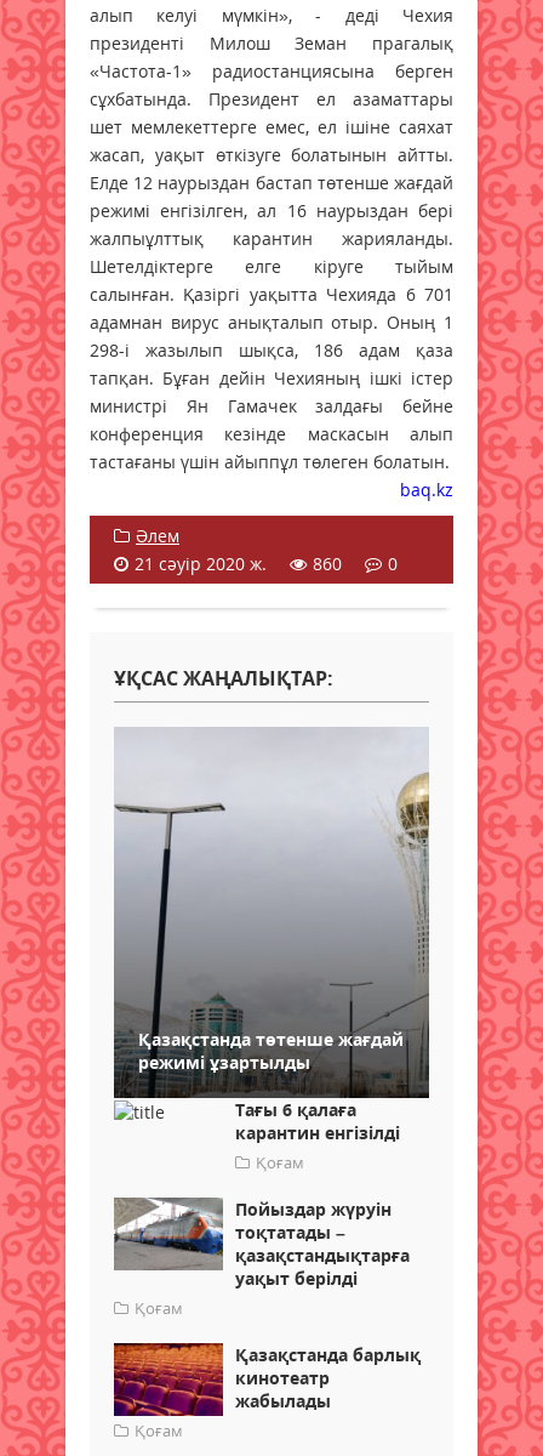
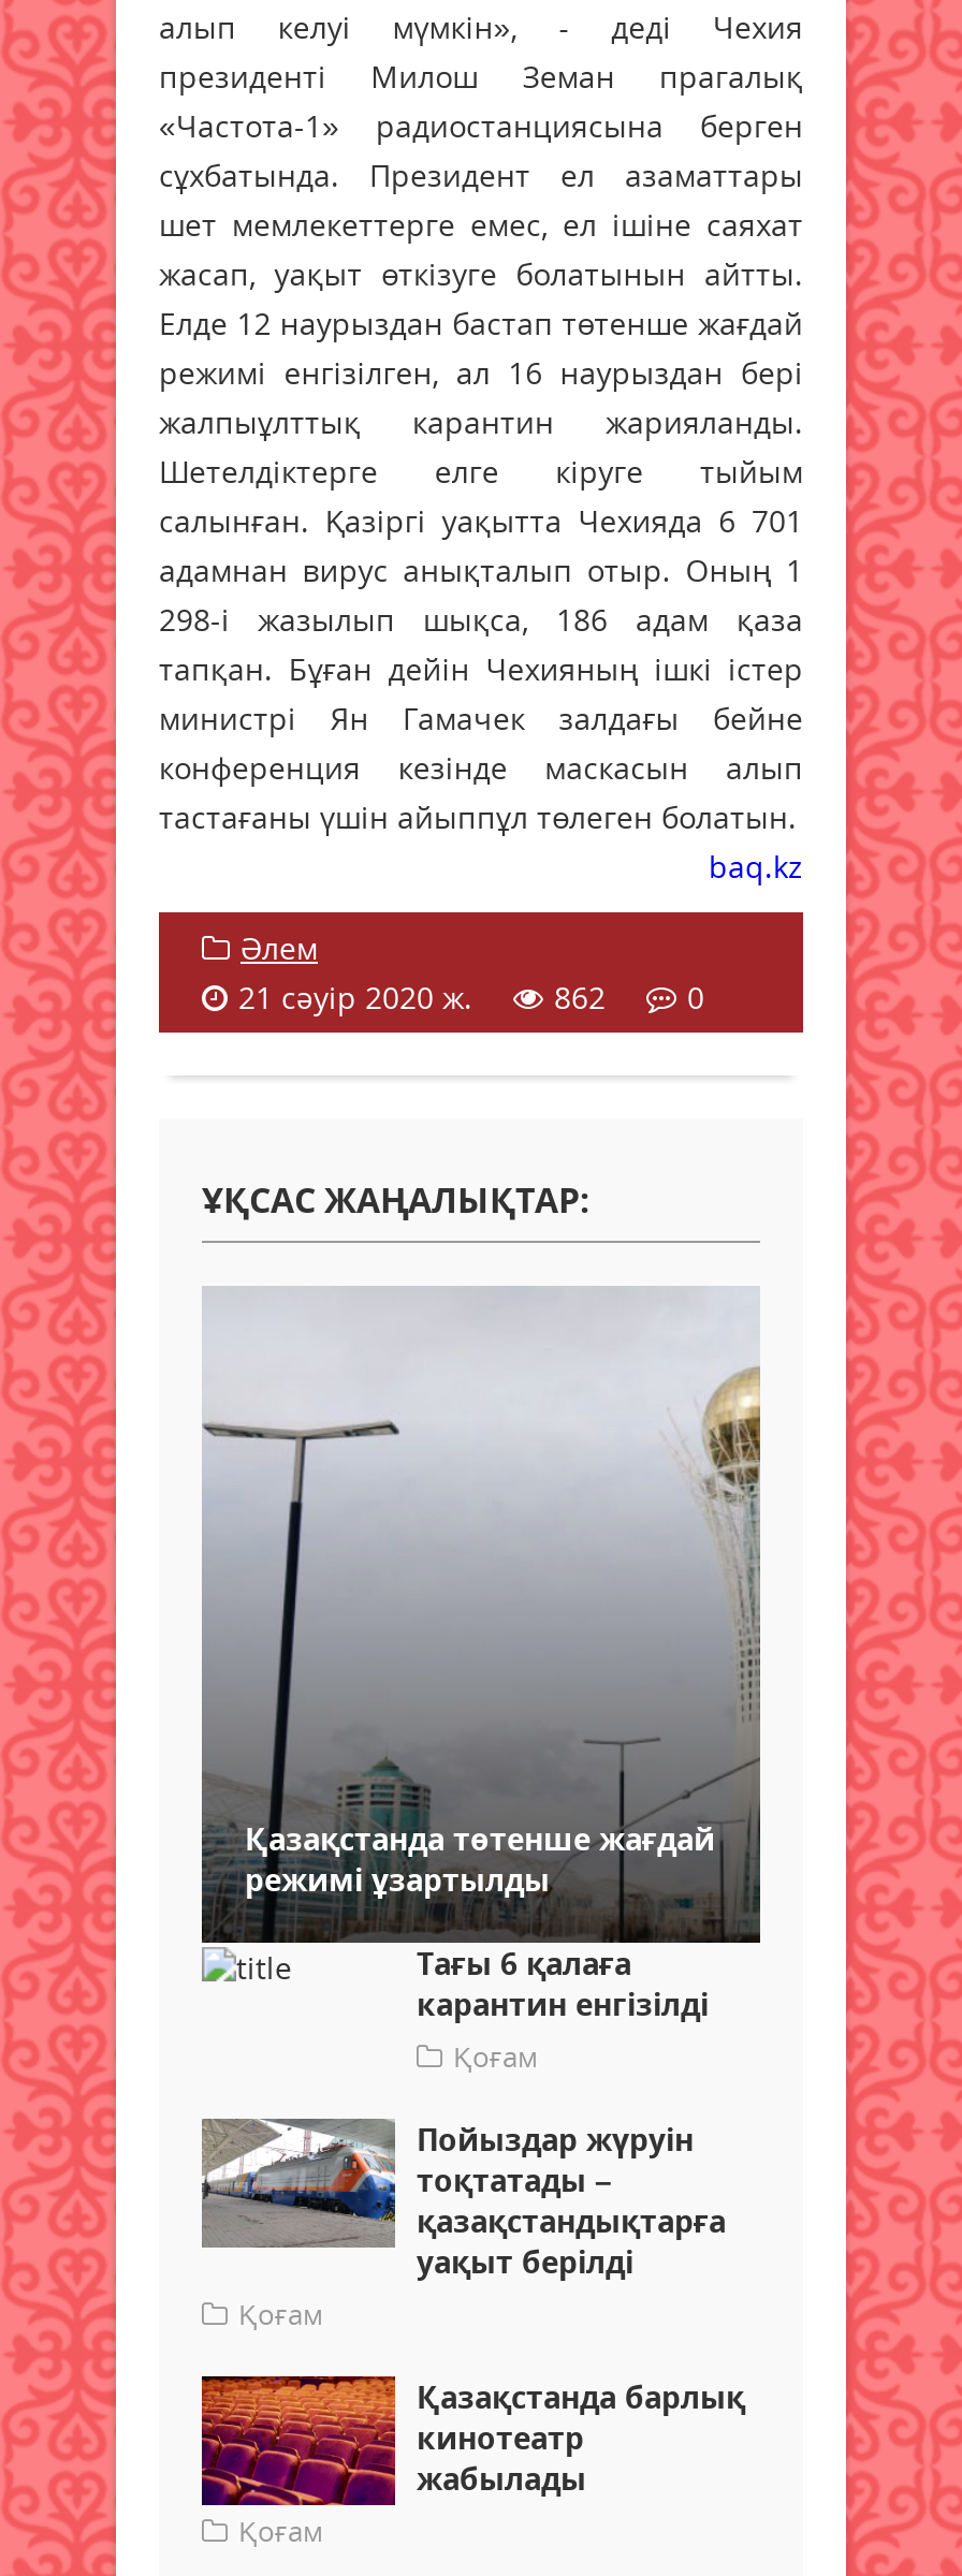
- 21 сәуір 2020 ж. 860 0
+ 21 сәуір 2020 ж. 862 0
